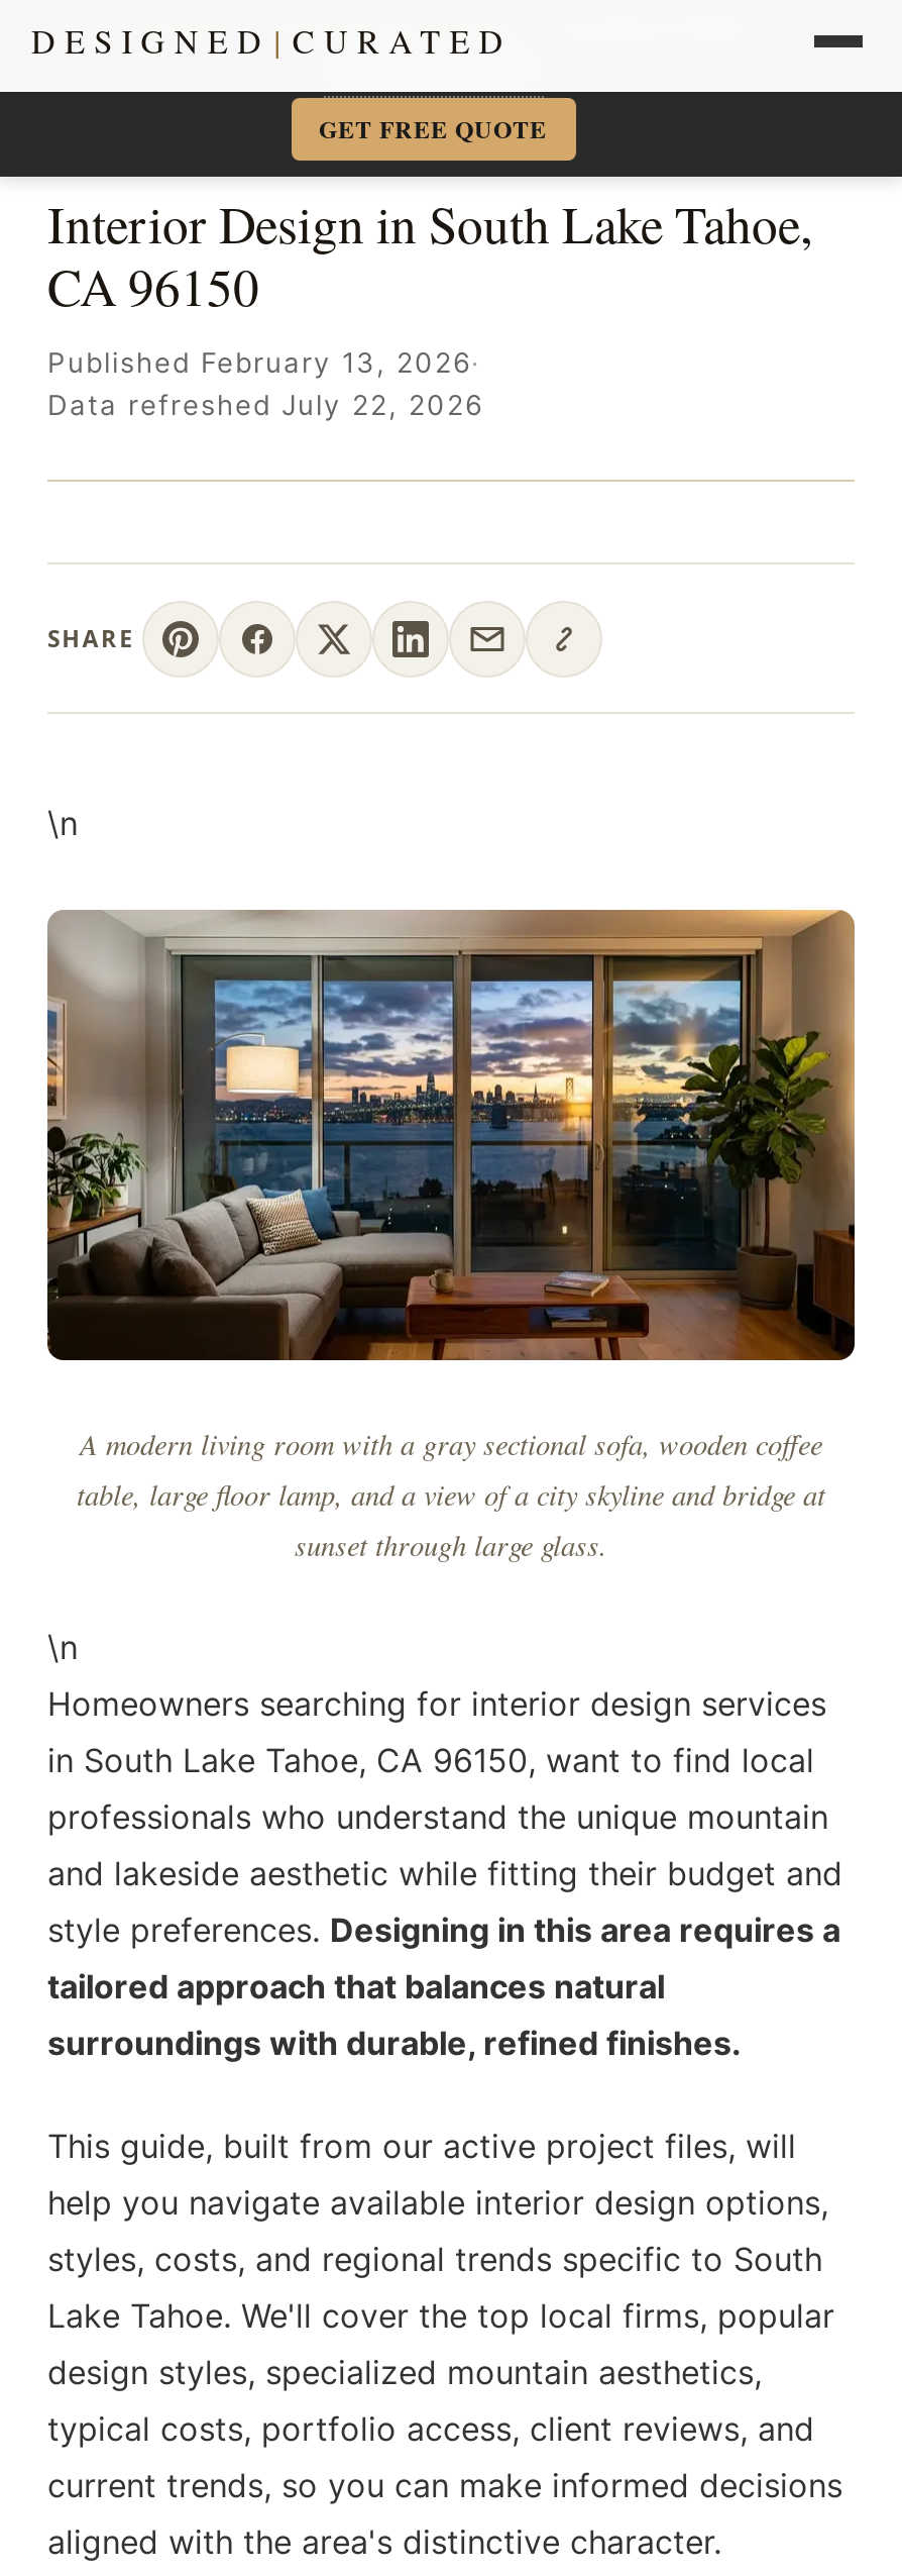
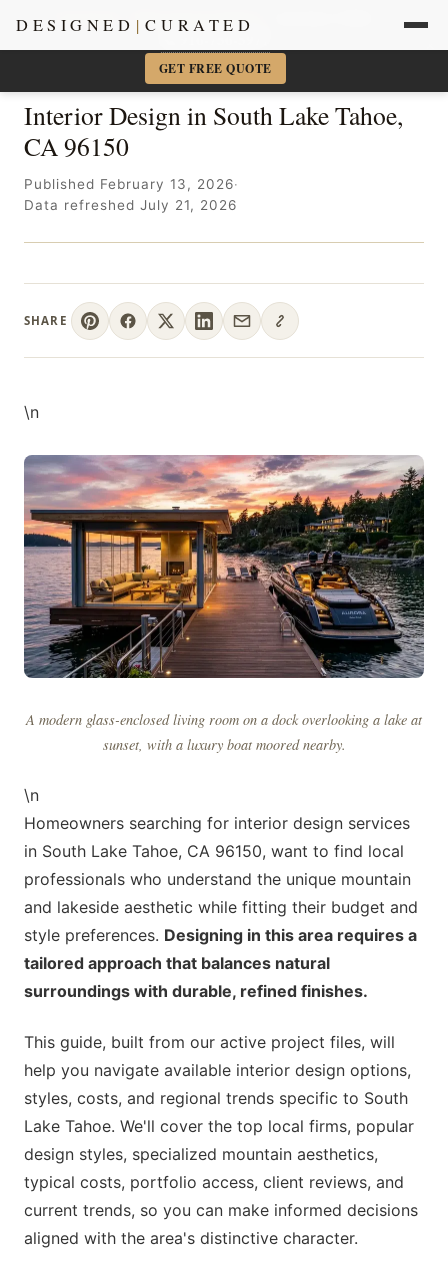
- Data refreshed July 22, 2026
+ Data refreshed July 21, 2026

- [image]
- A modern living room with a gray sectional sofa, wooden coffee
- table, large floor lamp, and a view of a city skyline and bridge at
- sunset through large glass.
+ [image]
+ A modern glass-enclosed living room on a dock overlooking a lake at
+ sunset, with a luxury boat moored nearby.
